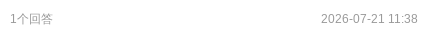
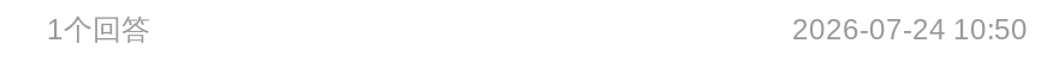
- 2026-07-21 11:38
+ 2026-07-24 10:50
